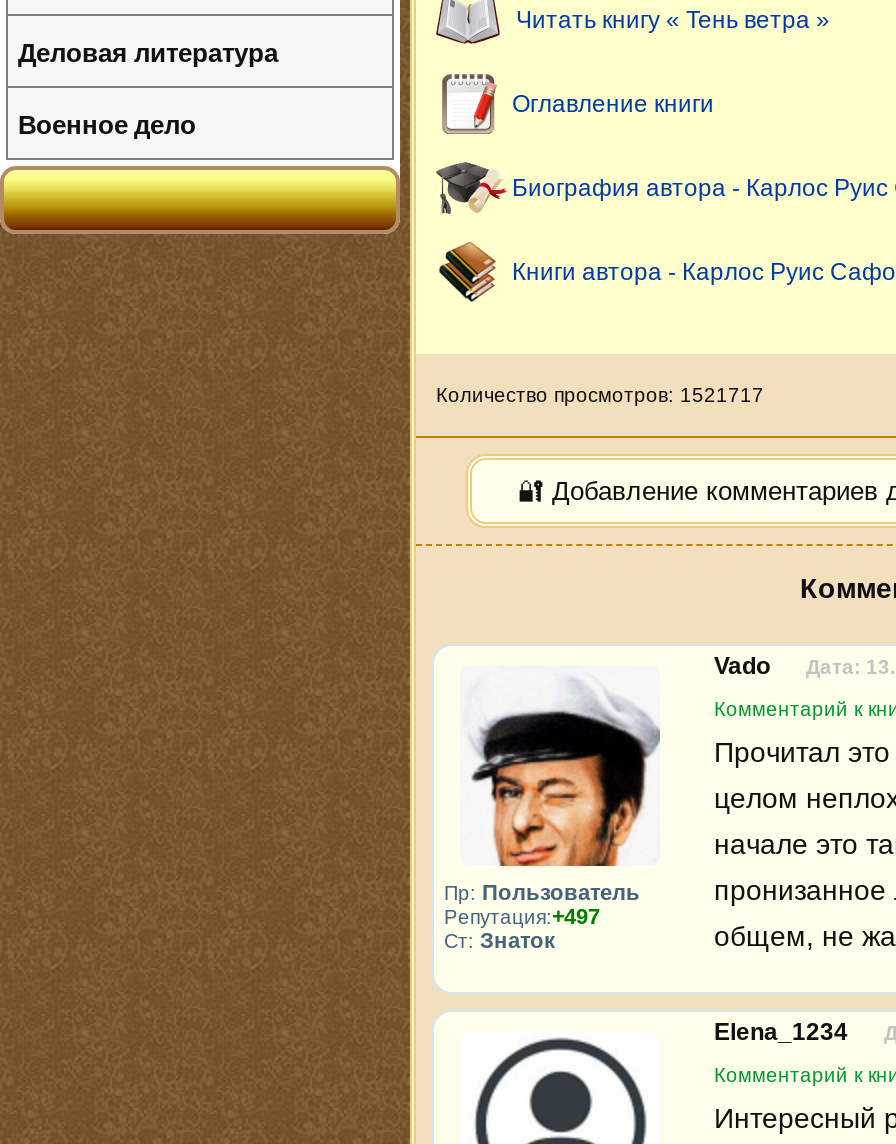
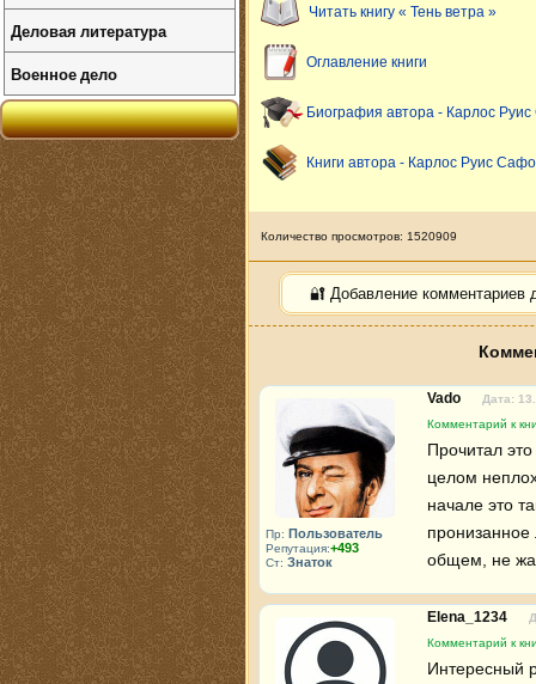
- Количество просмотров: 1521717
+ Количество просмотров: 1520909

- Репутация:+497
+ Репутация:+493
